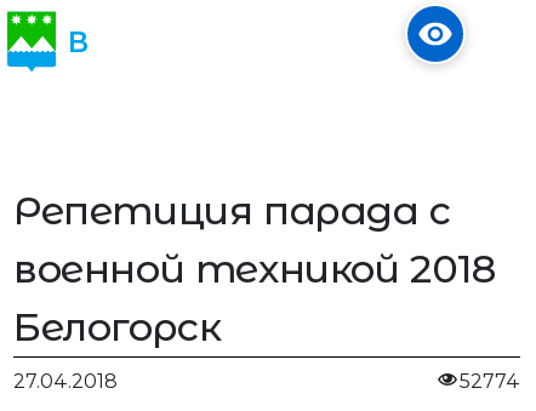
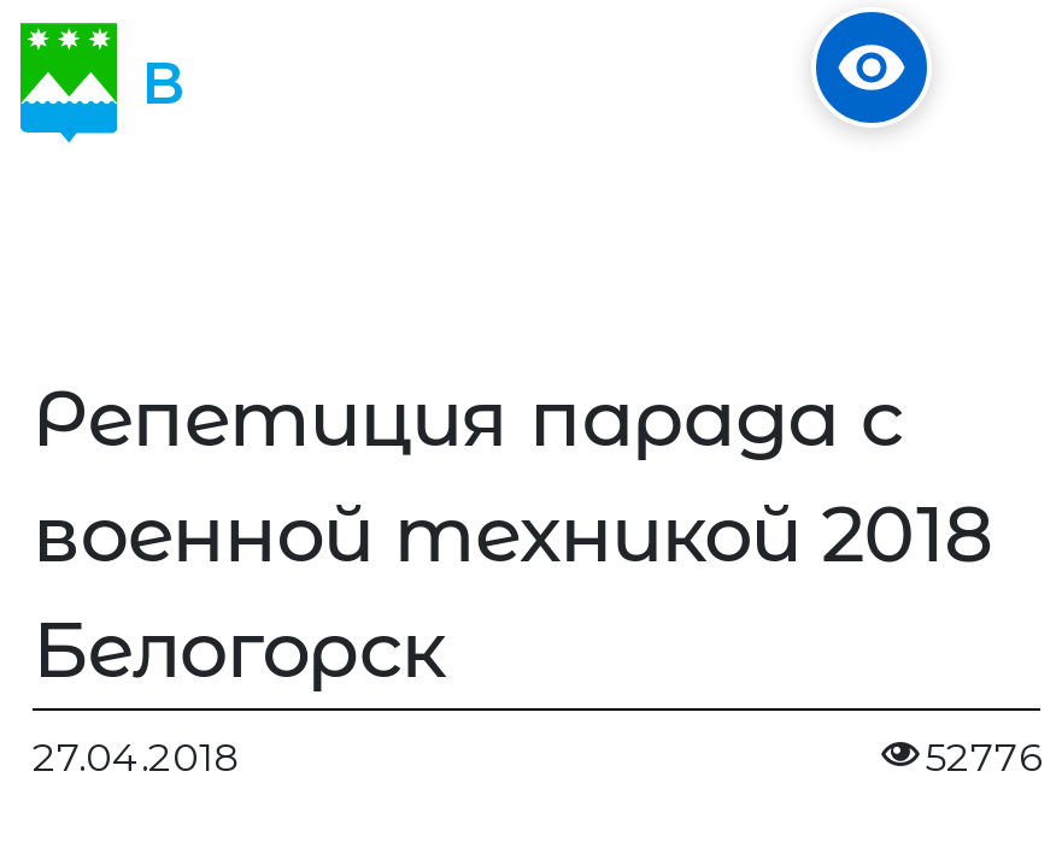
- 52774
+ 52776
